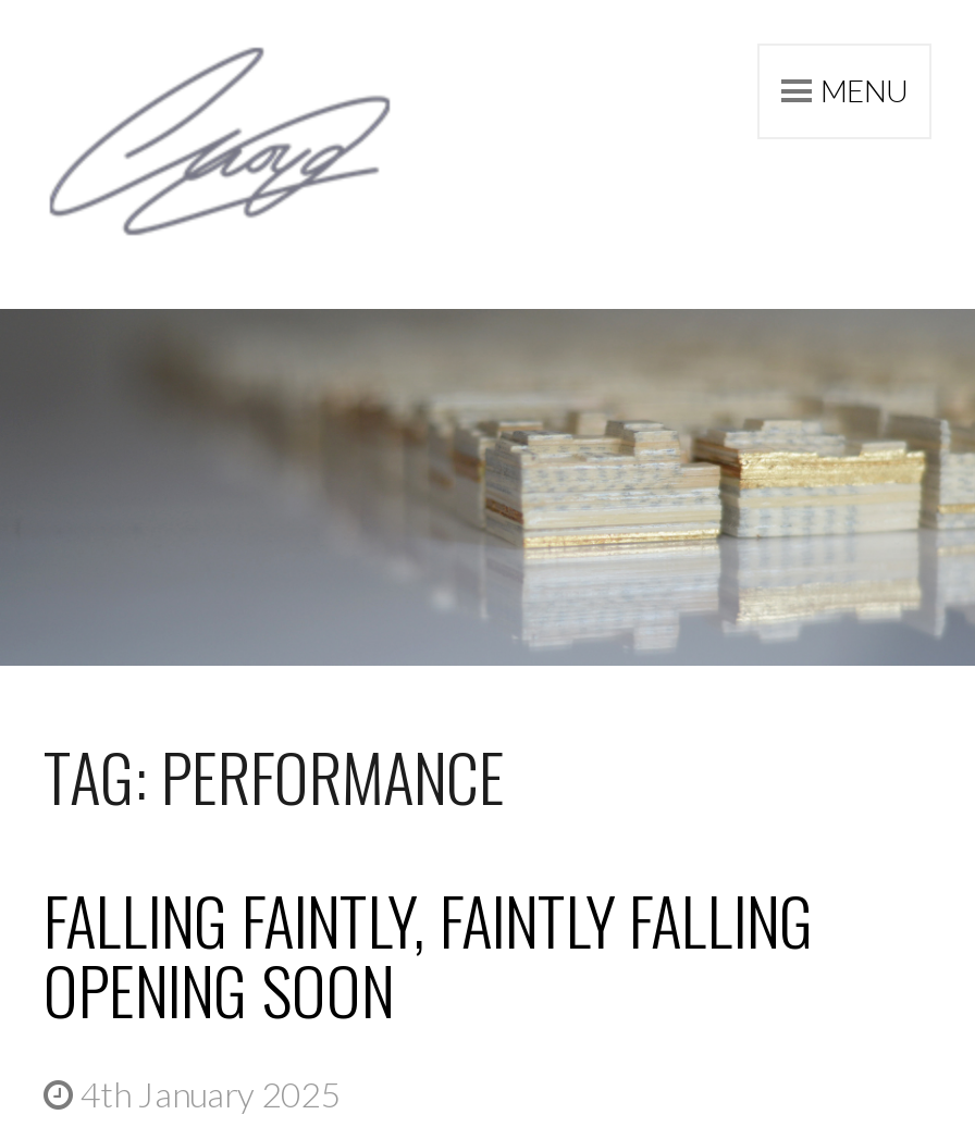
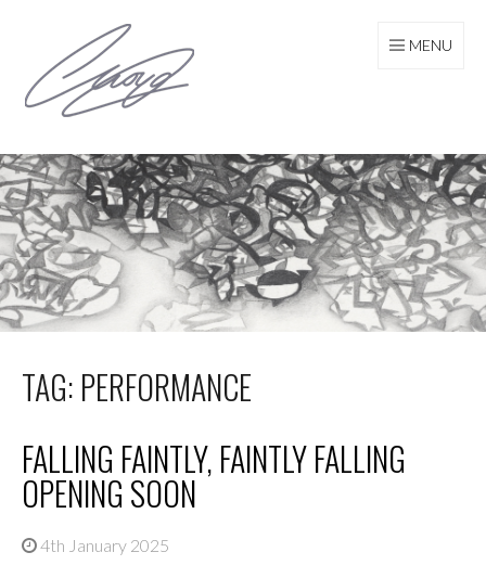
- [image]
+ [image]
